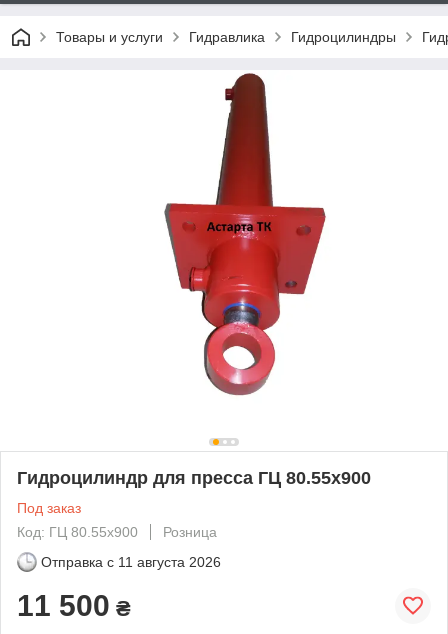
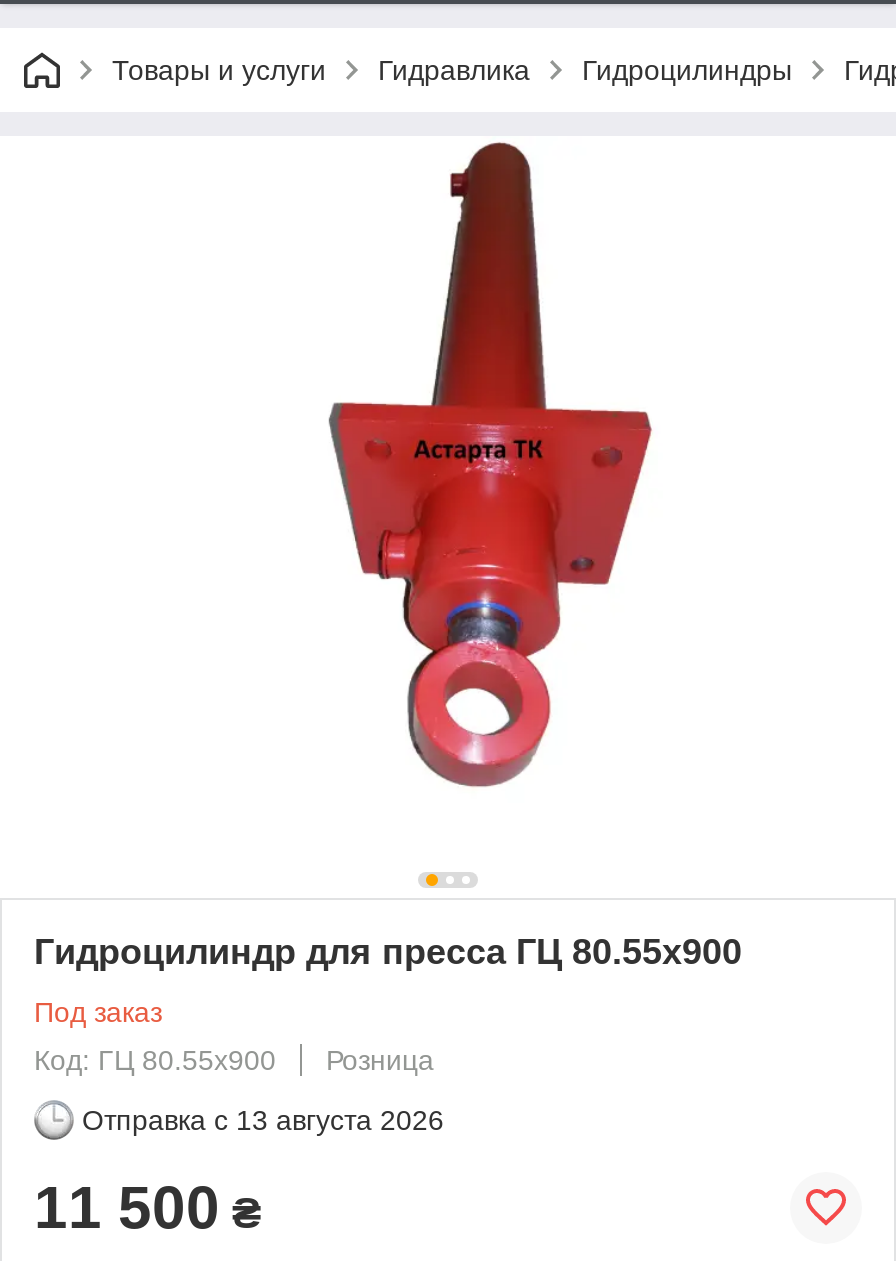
- Отправка с 11 августа 2026
+ Отправка с 13 августа 2026
